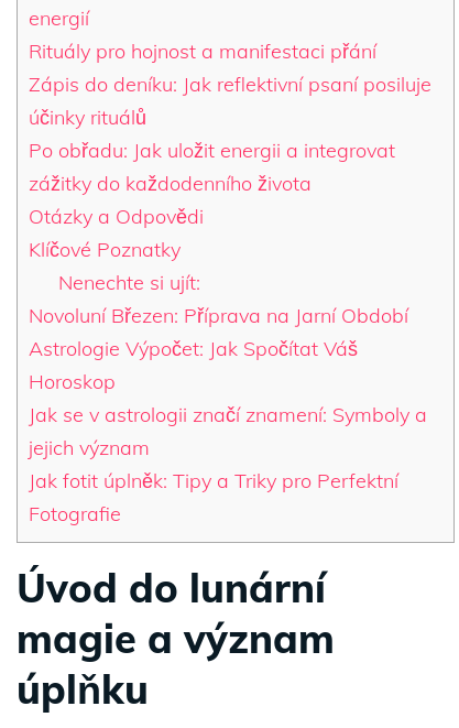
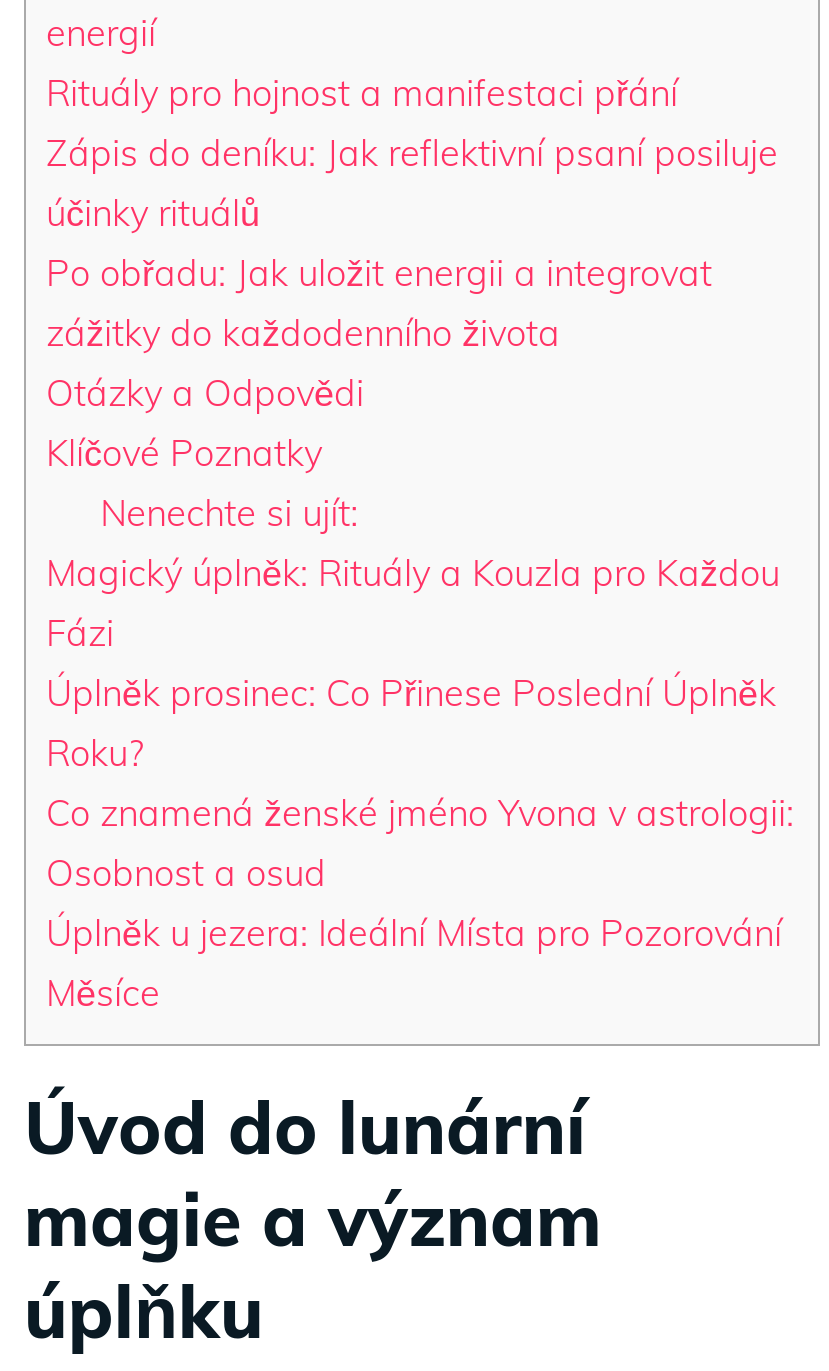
- Novoluní Březen: Příprava na Jarní Období
- Astrologie Výpočet: Jak Spočítat Váš
- Horoskop
- Jak se v astrologii značí znamení: Symboly a
- jejich význam
- Jak fotit úplněk: Tipy a Triky pro Perfektní
- Fotografie
+ Magický úplněk: Rituály a Kouzla pro Každou
+ Fázi
+ Úplněk prosinec: Co Přinese Poslední Úplněk
+ Roku?
+ Co znamená ženské jméno Yvona v astrologii:
+ Osobnost a osud
+ Úplněk u jezera: Ideální Místa pro Pozorování
+ Měsíce
